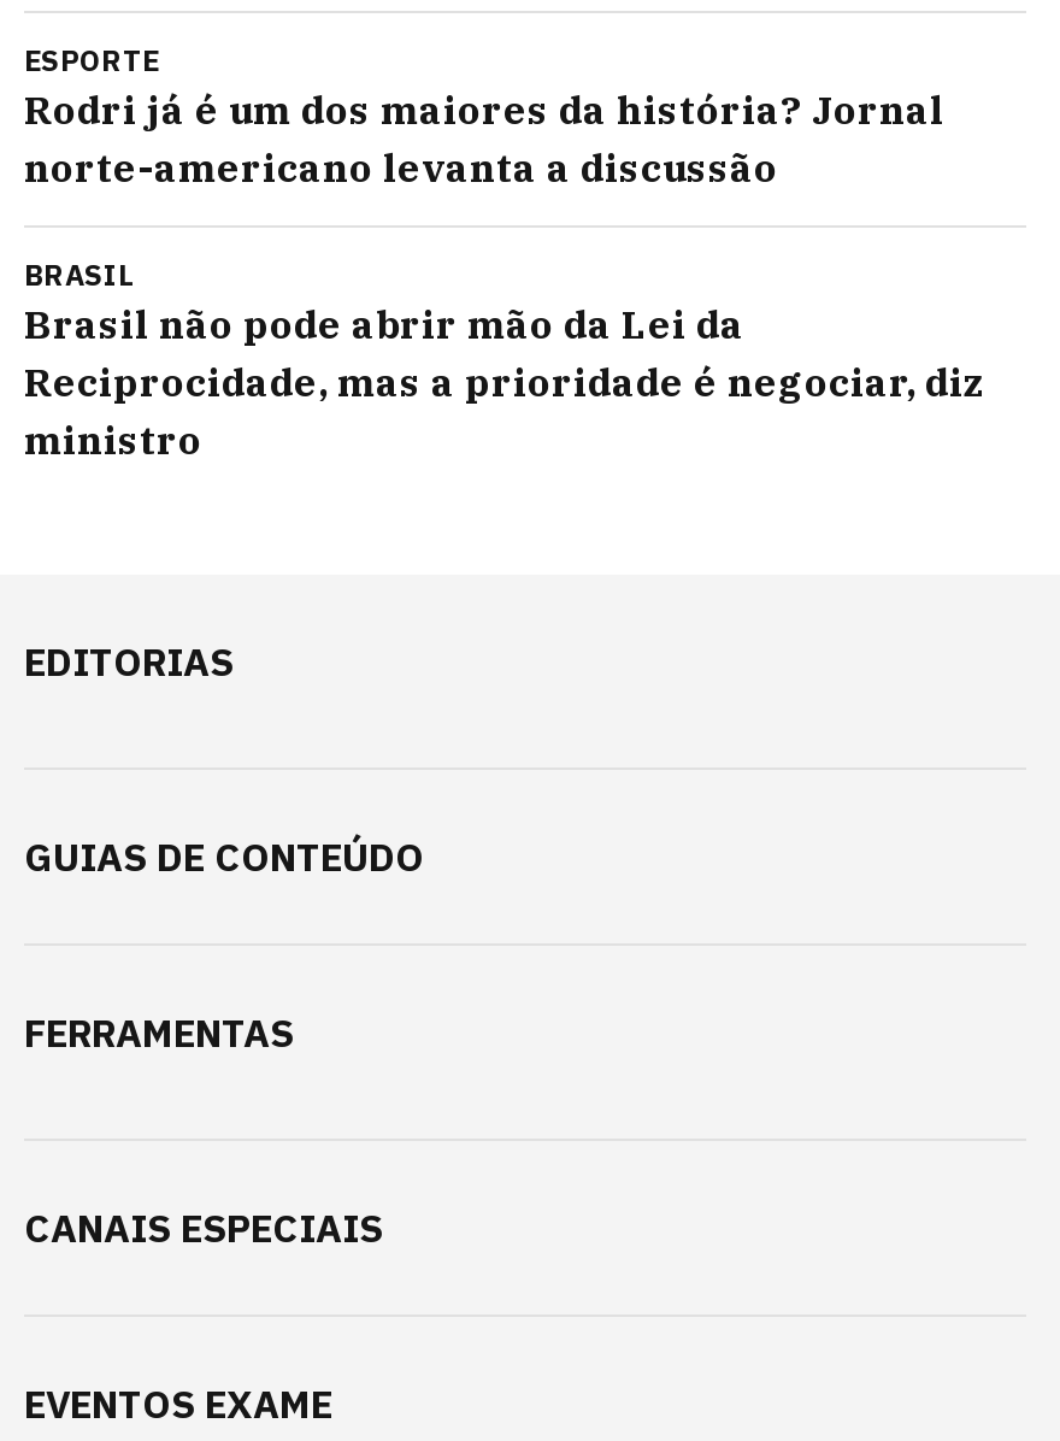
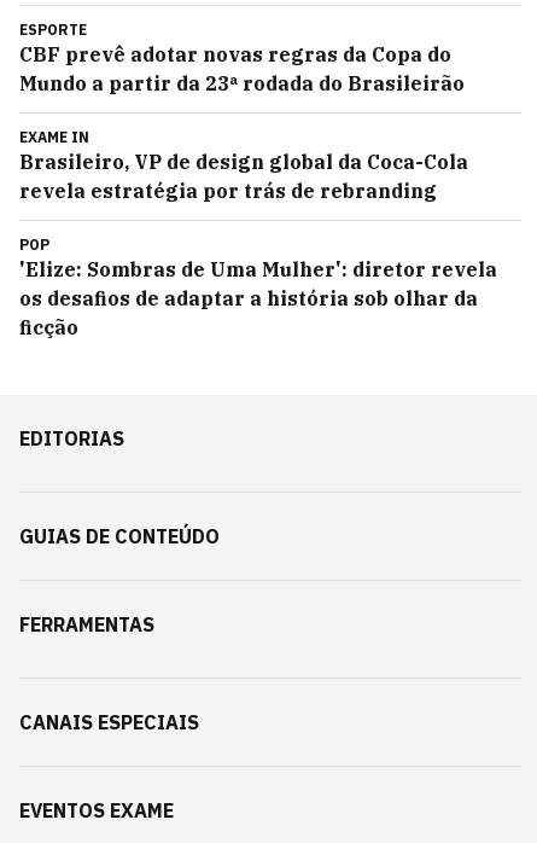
- Rodri já é um dos maiores da história? Jornal
- norte-americano levanta a discussão
- BRASIL
- Brasil não pode abrir mão da Lei da
- Reciprocidade, mas a prioridade é negociar, diz
- ministro
+ CBF prevê adotar novas regras da Copa do
+ Mundo a partir da 23ª rodada do Brasileirão
+ EXAME IN
+ Brasileiro, VP de design global da Coca-Cola
+ revela estratégia por trás de rebranding
+ POP
+ 'Elize: Sombras de Uma Mulher': diretor revela
+ os desafios de adaptar a história sob olhar da
+ ficção
